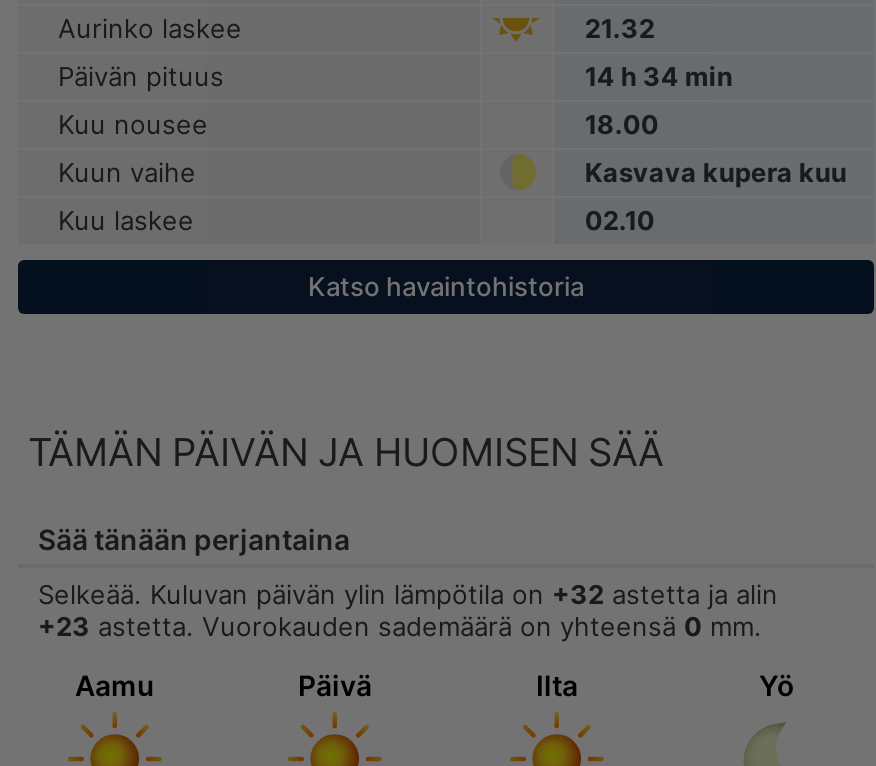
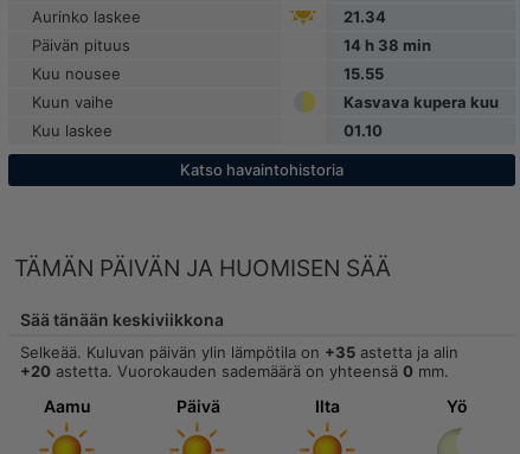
- 21.32
+ 21.34

- 14 h 34 min
+ 14 h 38 min

- 18.00
+ 15.55

- 02.10
+ 01.10

- Sää tänään perjantaina
+ Sää tänään keskiviikkona

- Selkeää. Kuluvan päivän ylin lämpötila on +32 astetta ja alin
+ Selkeää. Kuluvan päivän ylin lämpötila on +35 astetta ja alin

- +23 astetta. Vuorokauden sademäärä on yhteensä 0 mm.
+ +20 astetta. Vuorokauden sademäärä on yhteensä 0 mm.
